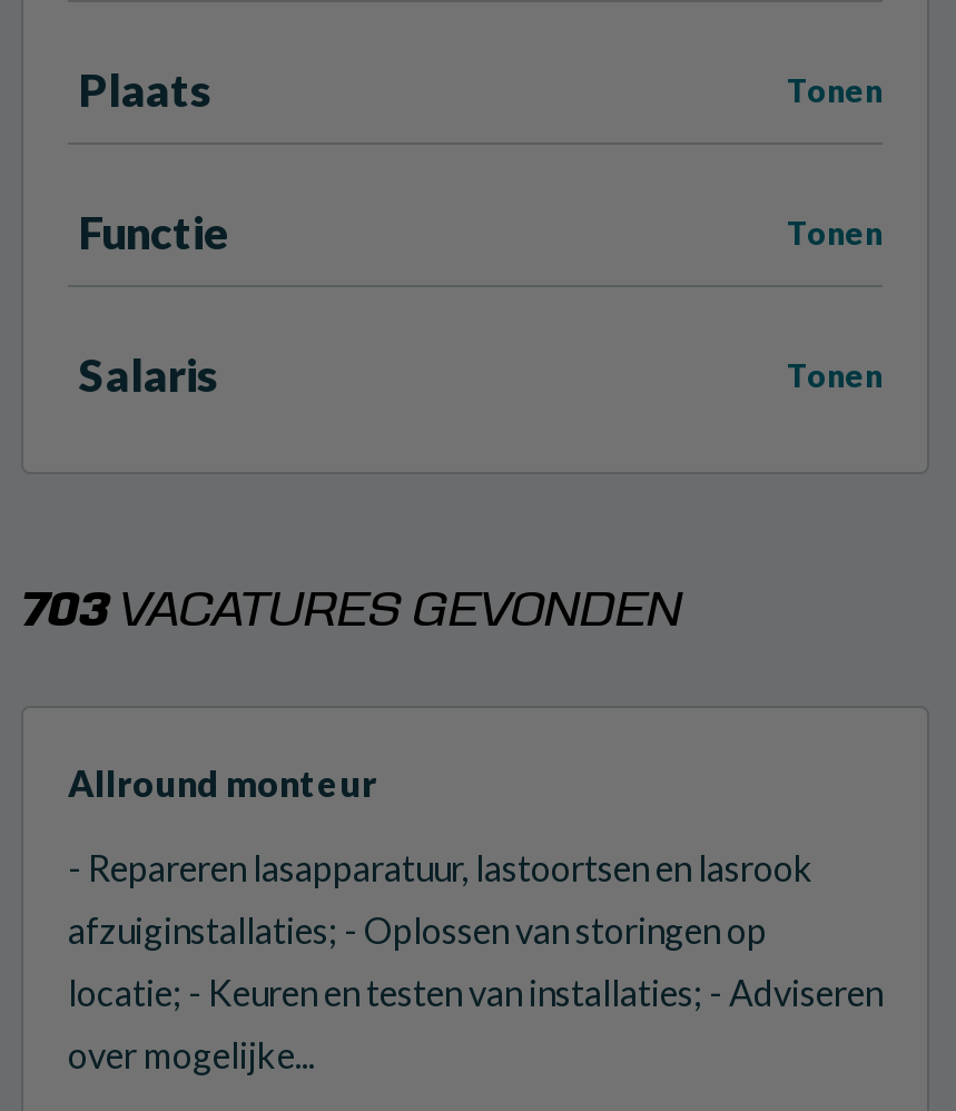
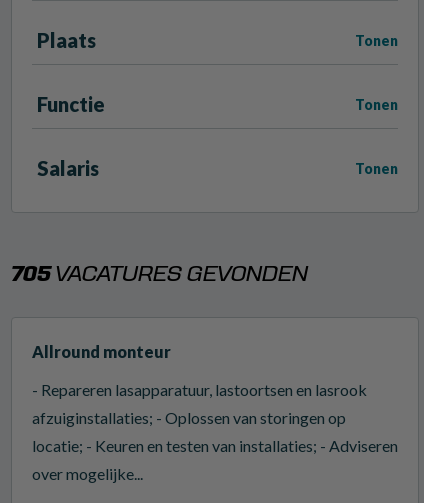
- 703 VACATURES GEVONDEN
+ 705 VACATURES GEVONDEN
